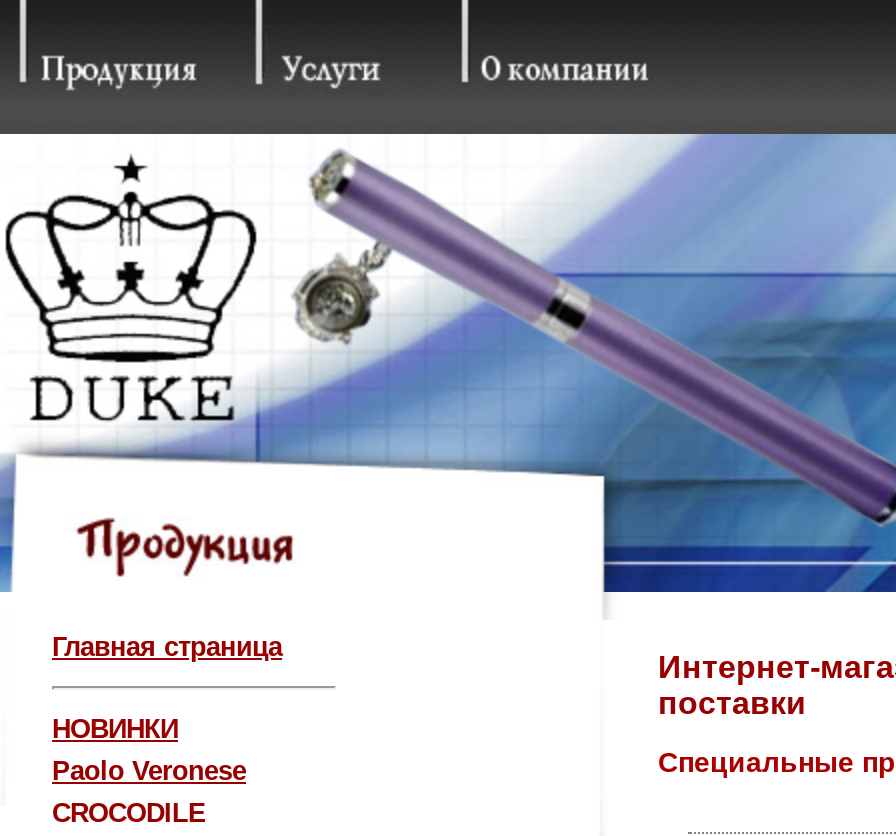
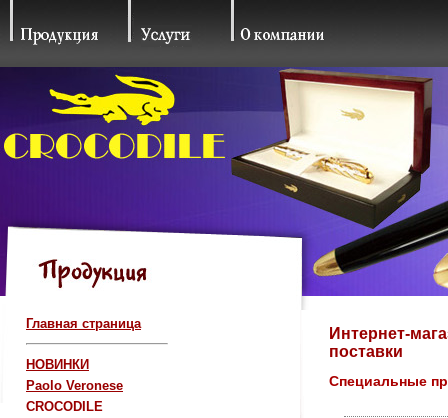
- [image]
+ [image]
